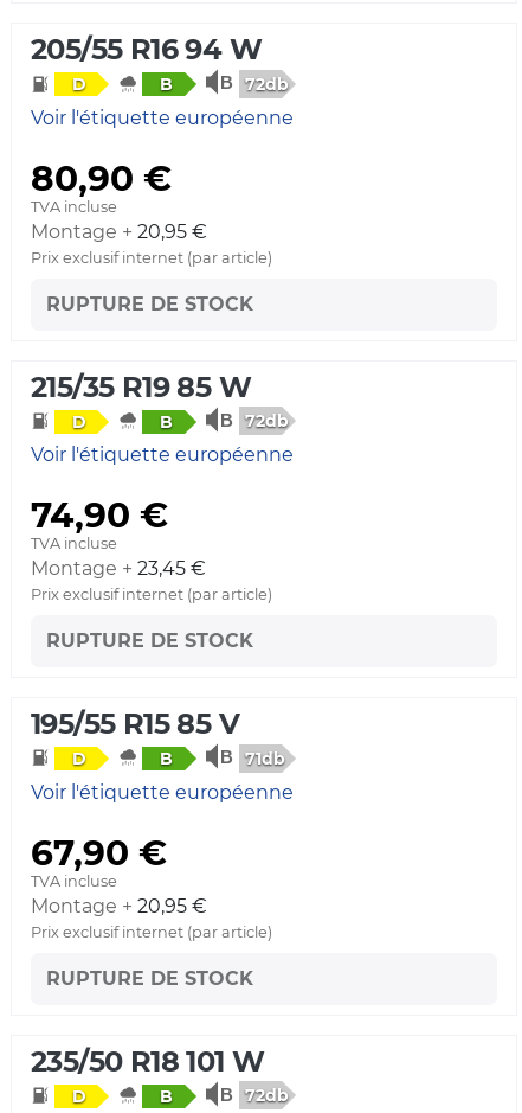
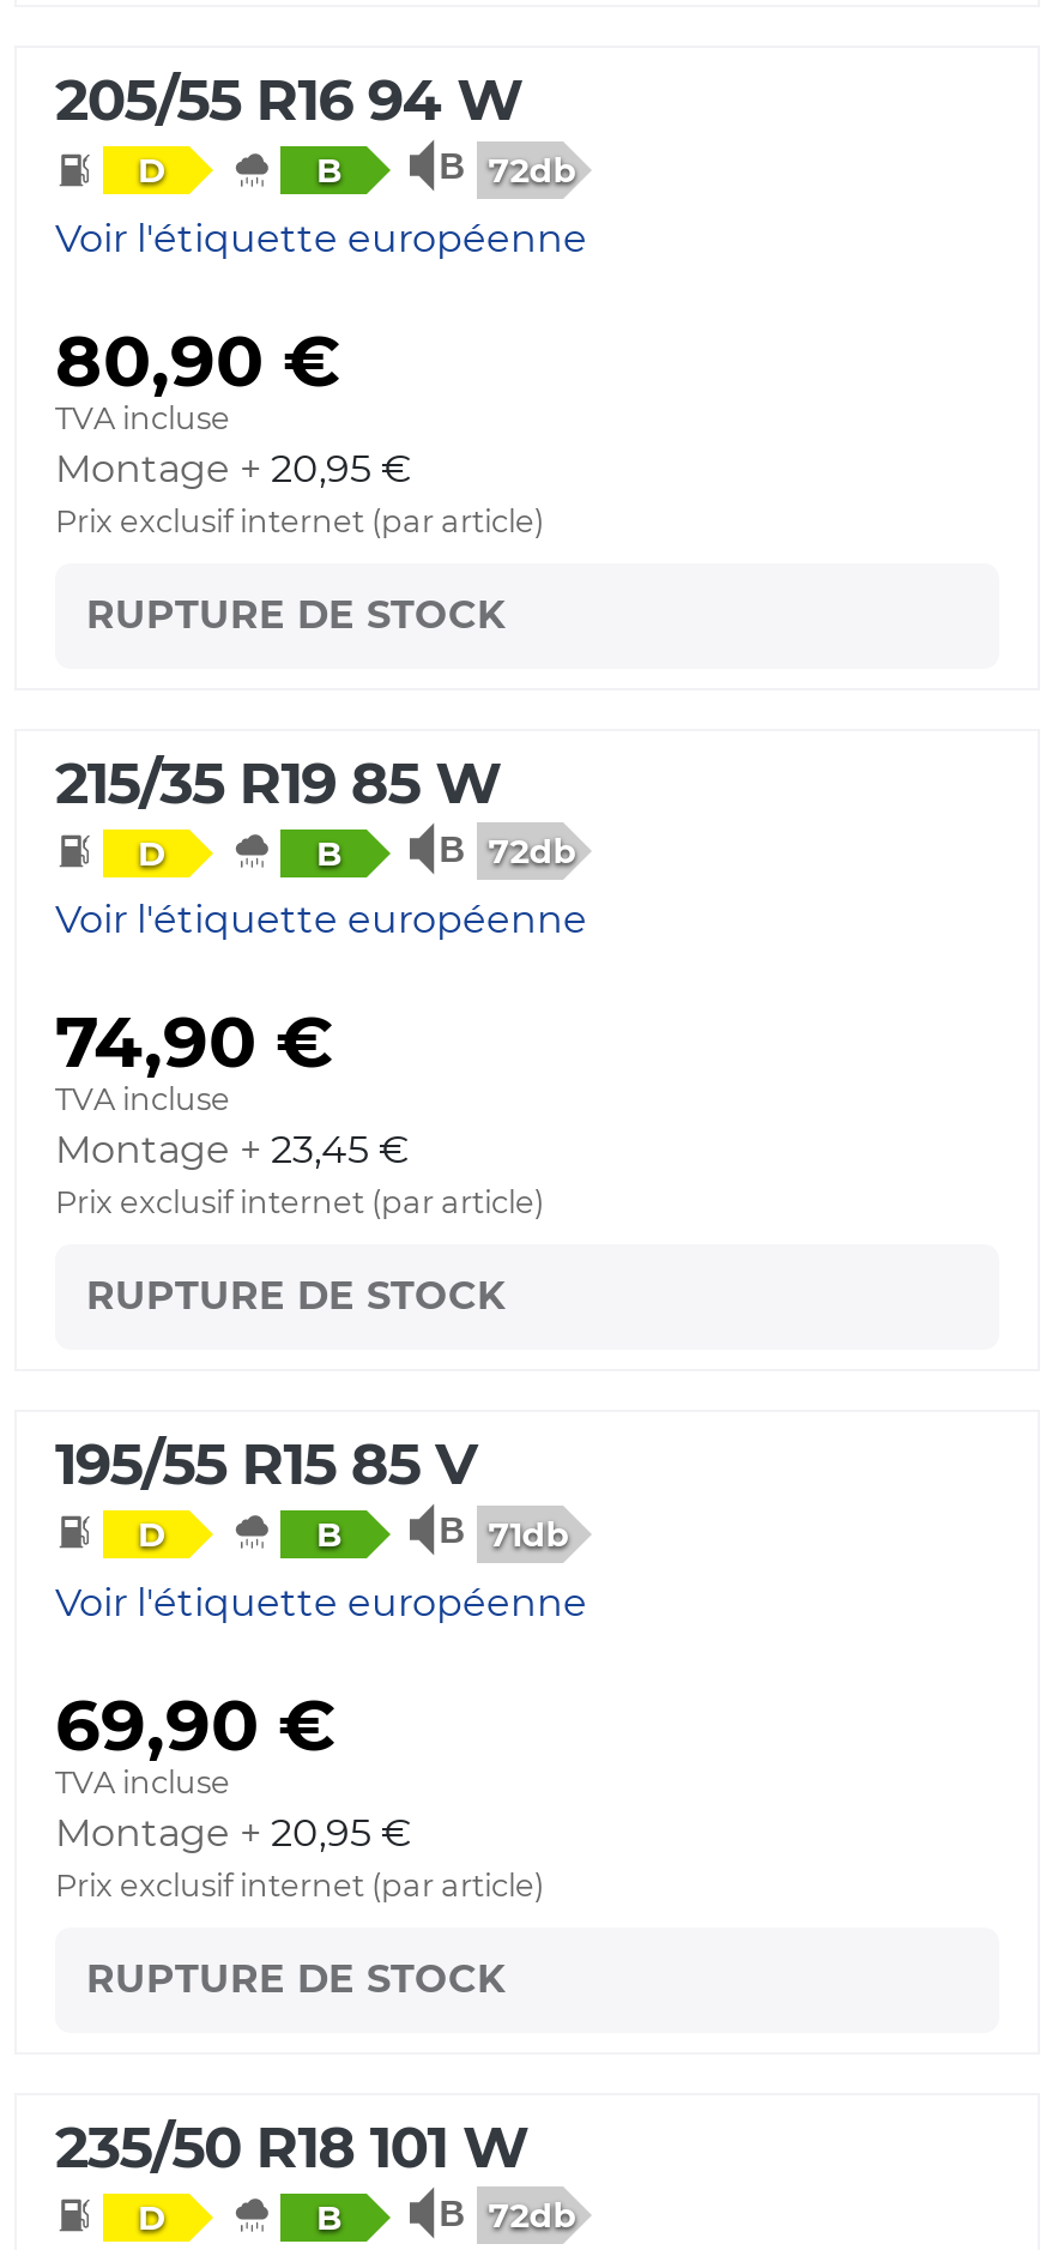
- 67,90 €
+ 69,90 €
